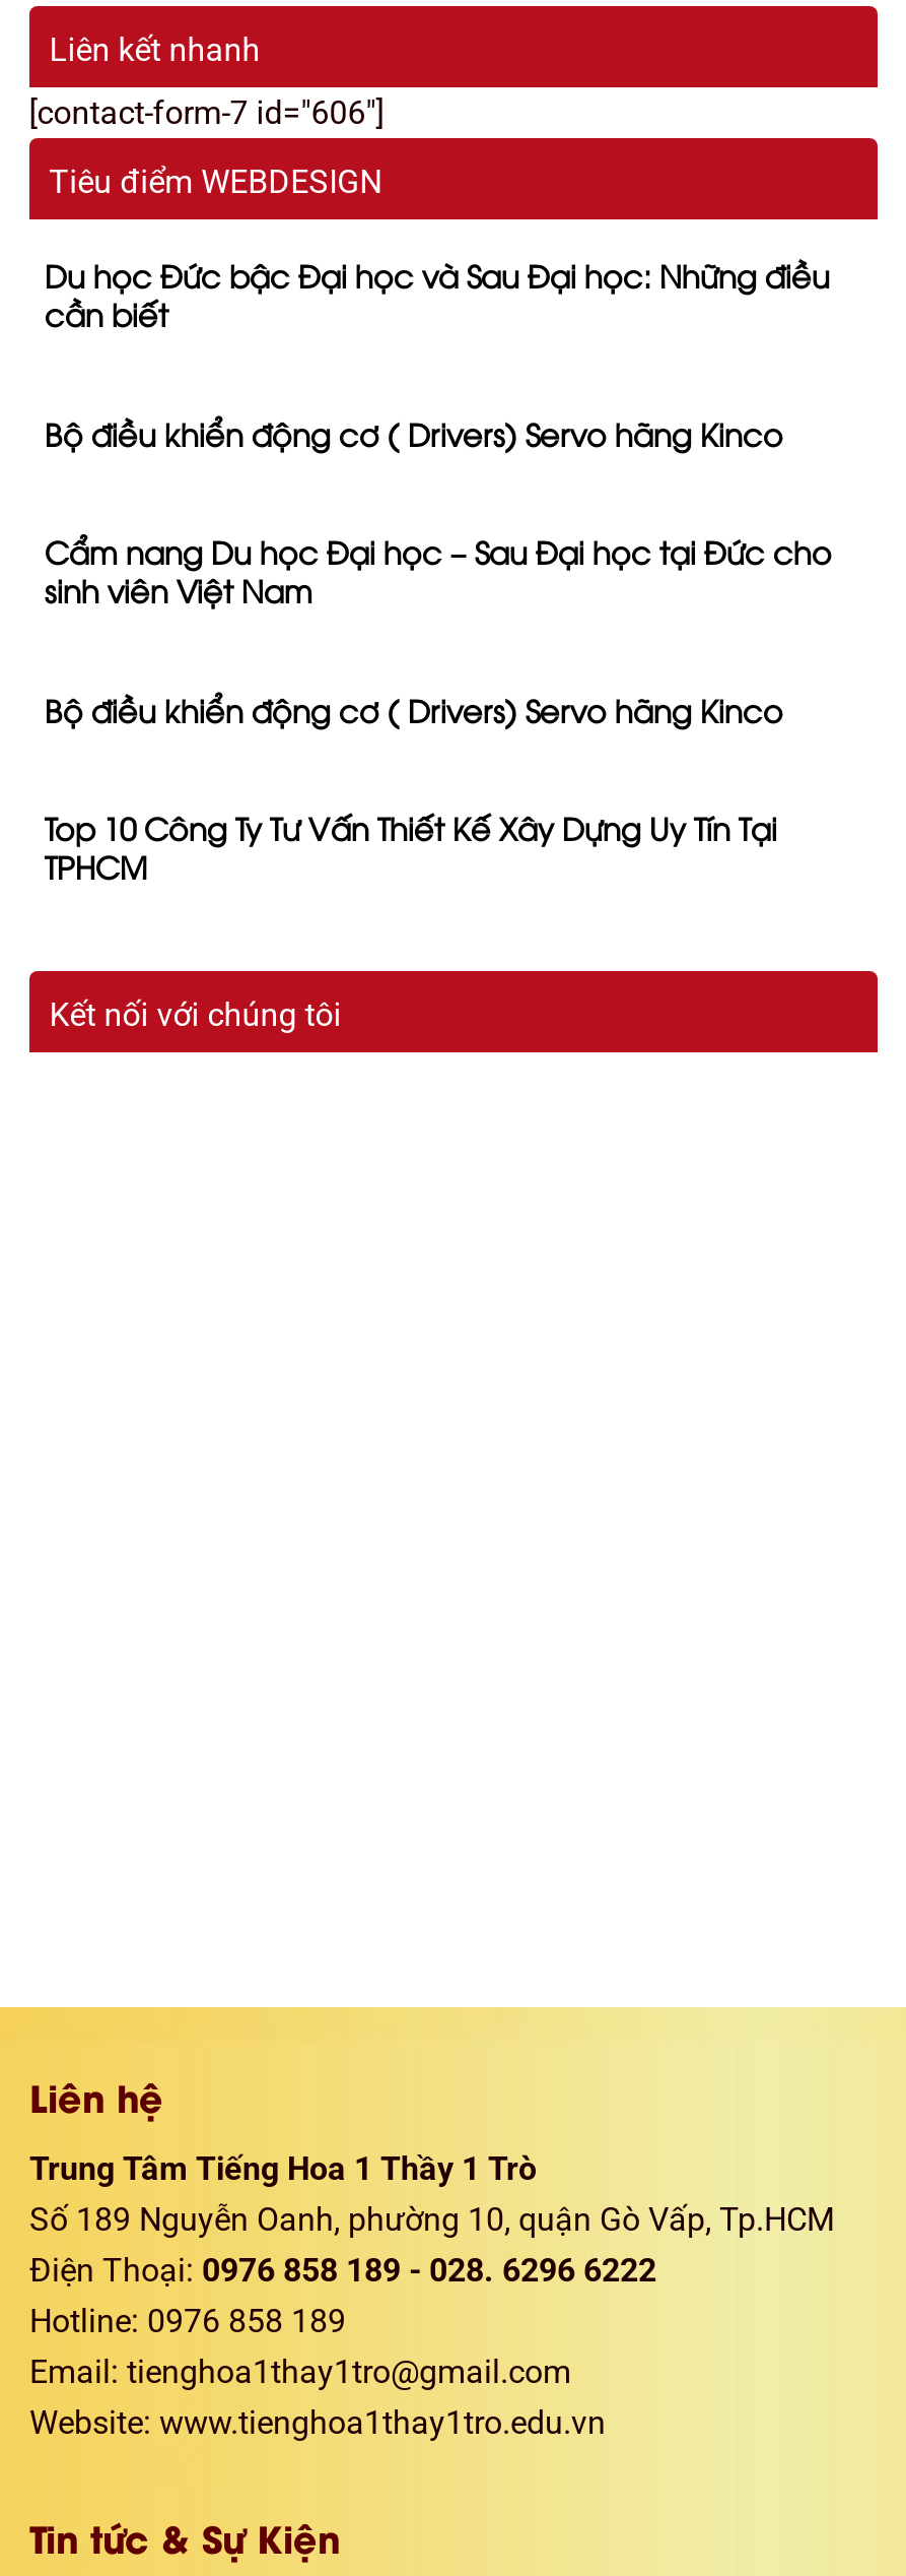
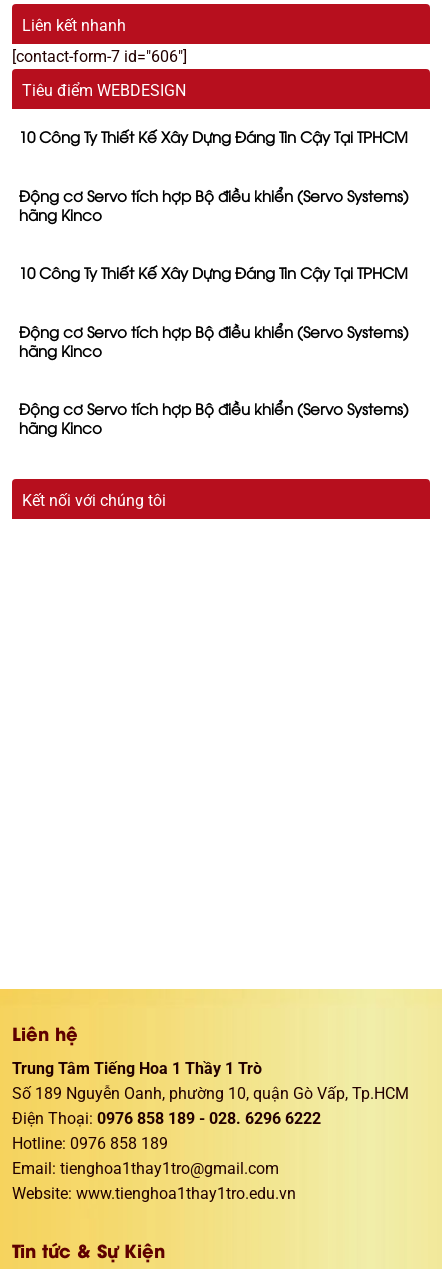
- Du học Đức bậc Đại học và Sau Đại học: Những điều
- cần biết
+ 10 Công Ty Thiết Kế Xây Dựng Đáng Tin Cậy Tại TPHCM

- Bộ điều khiển động cơ ( Drivers) Servo hãng Kinco
+ Động cơ Servo tích hợp Bộ điều khiển (Servo Systems)
+ hãng Kinco

- Cẩm nang Du học Đại học – Sau Đại học tại Đức cho
- sinh viên Việt Nam
+ 10 Công Ty Thiết Kế Xây Dựng Đáng Tin Cậy Tại TPHCM

- Bộ điều khiển động cơ ( Drivers) Servo hãng Kinco
+ Động cơ Servo tích hợp Bộ điều khiển (Servo Systems)
+ hãng Kinco

- Top 10 Công Ty Tư Vấn Thiết Kế Xây Dựng Uy Tín Tại
- TPHCM
+ Động cơ Servo tích hợp Bộ điều khiển (Servo Systems)
+ hãng Kinco
